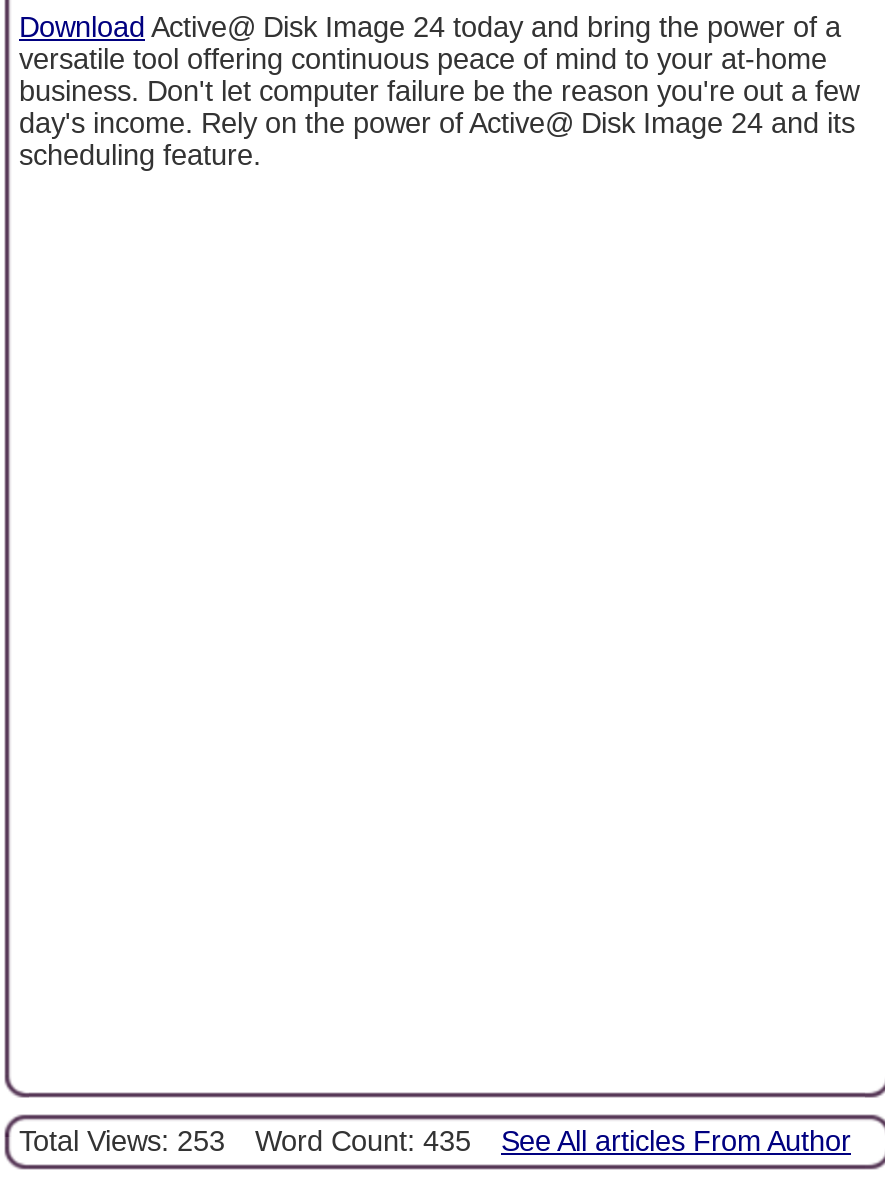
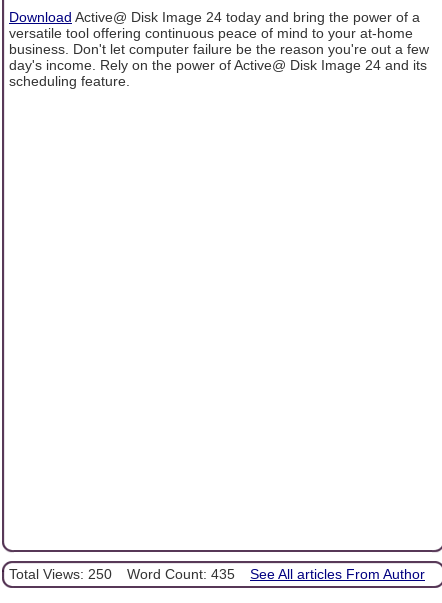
- Total Views: 253 Word Count: 435 See All articles From Author
+ Total Views: 250 Word Count: 435 See All articles From Author
